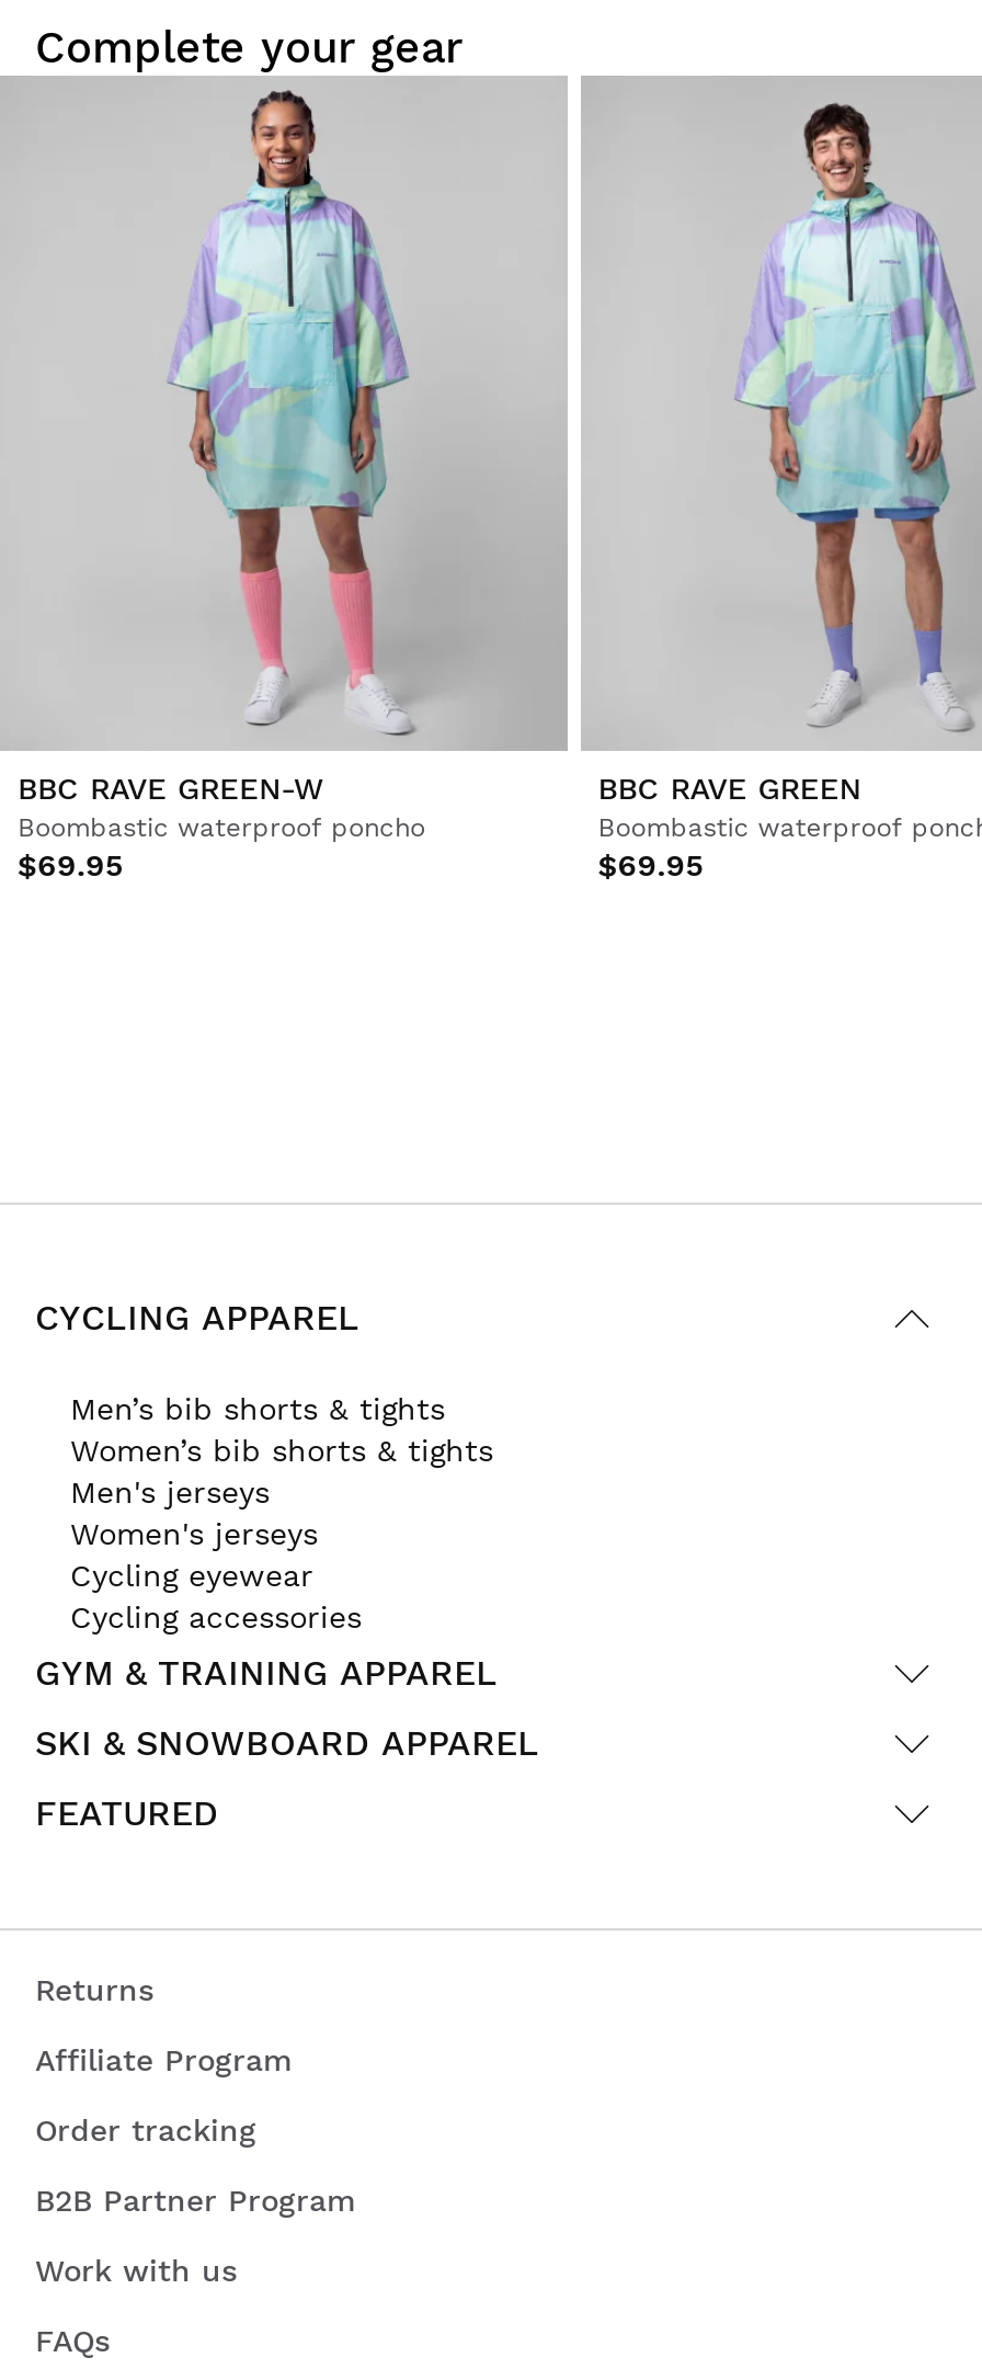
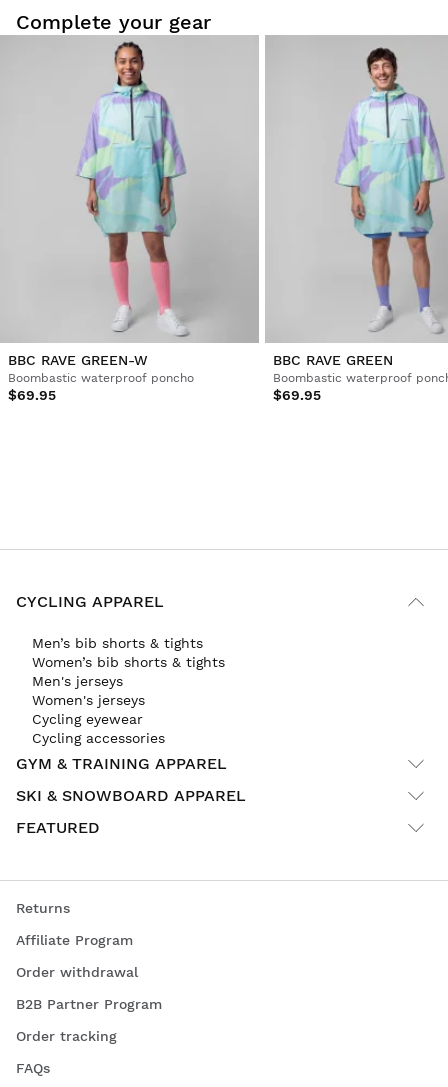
+ Order withdrawal

moved down: Order tracking

- Work with us
